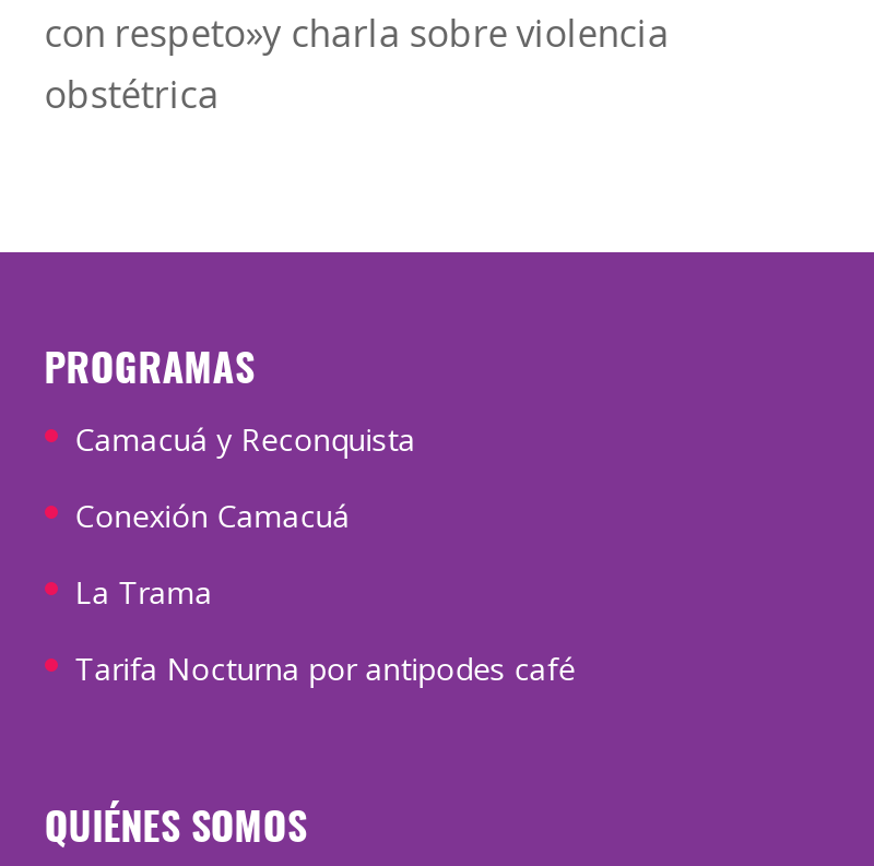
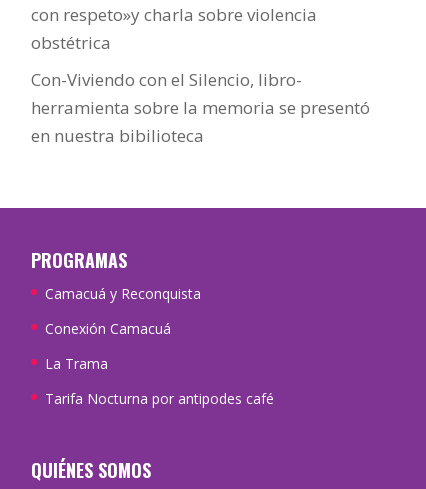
+ Con-Viviendo con el Silencio, libro-
+ herramienta sobre la memoria se presentó
+ en nuestra bibilioteca
